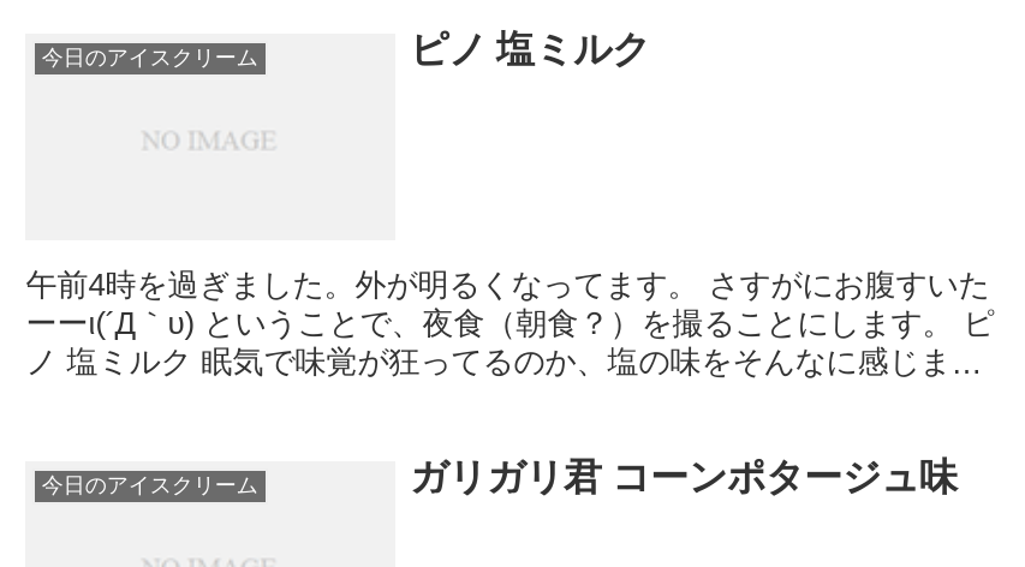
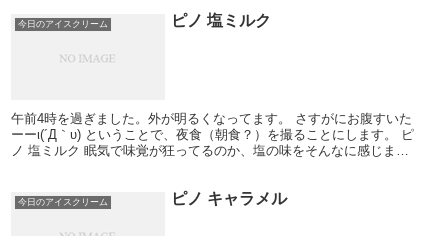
- ガリガリ君 コーンポタージュ味
+ ピノ キャラメル
